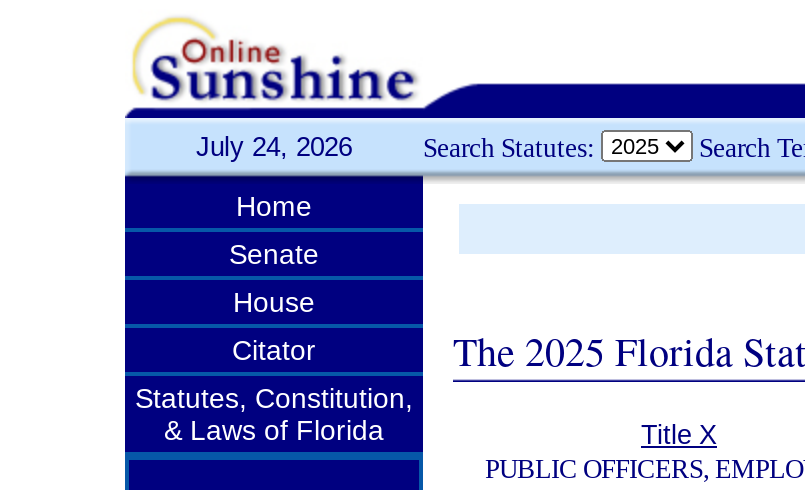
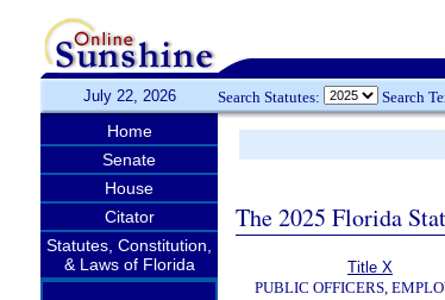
- July 24, 2026
+ July 22, 2026
